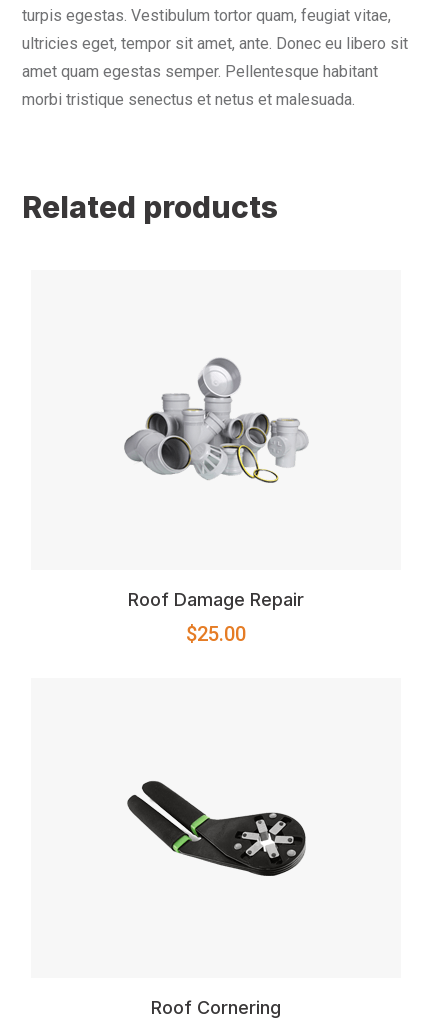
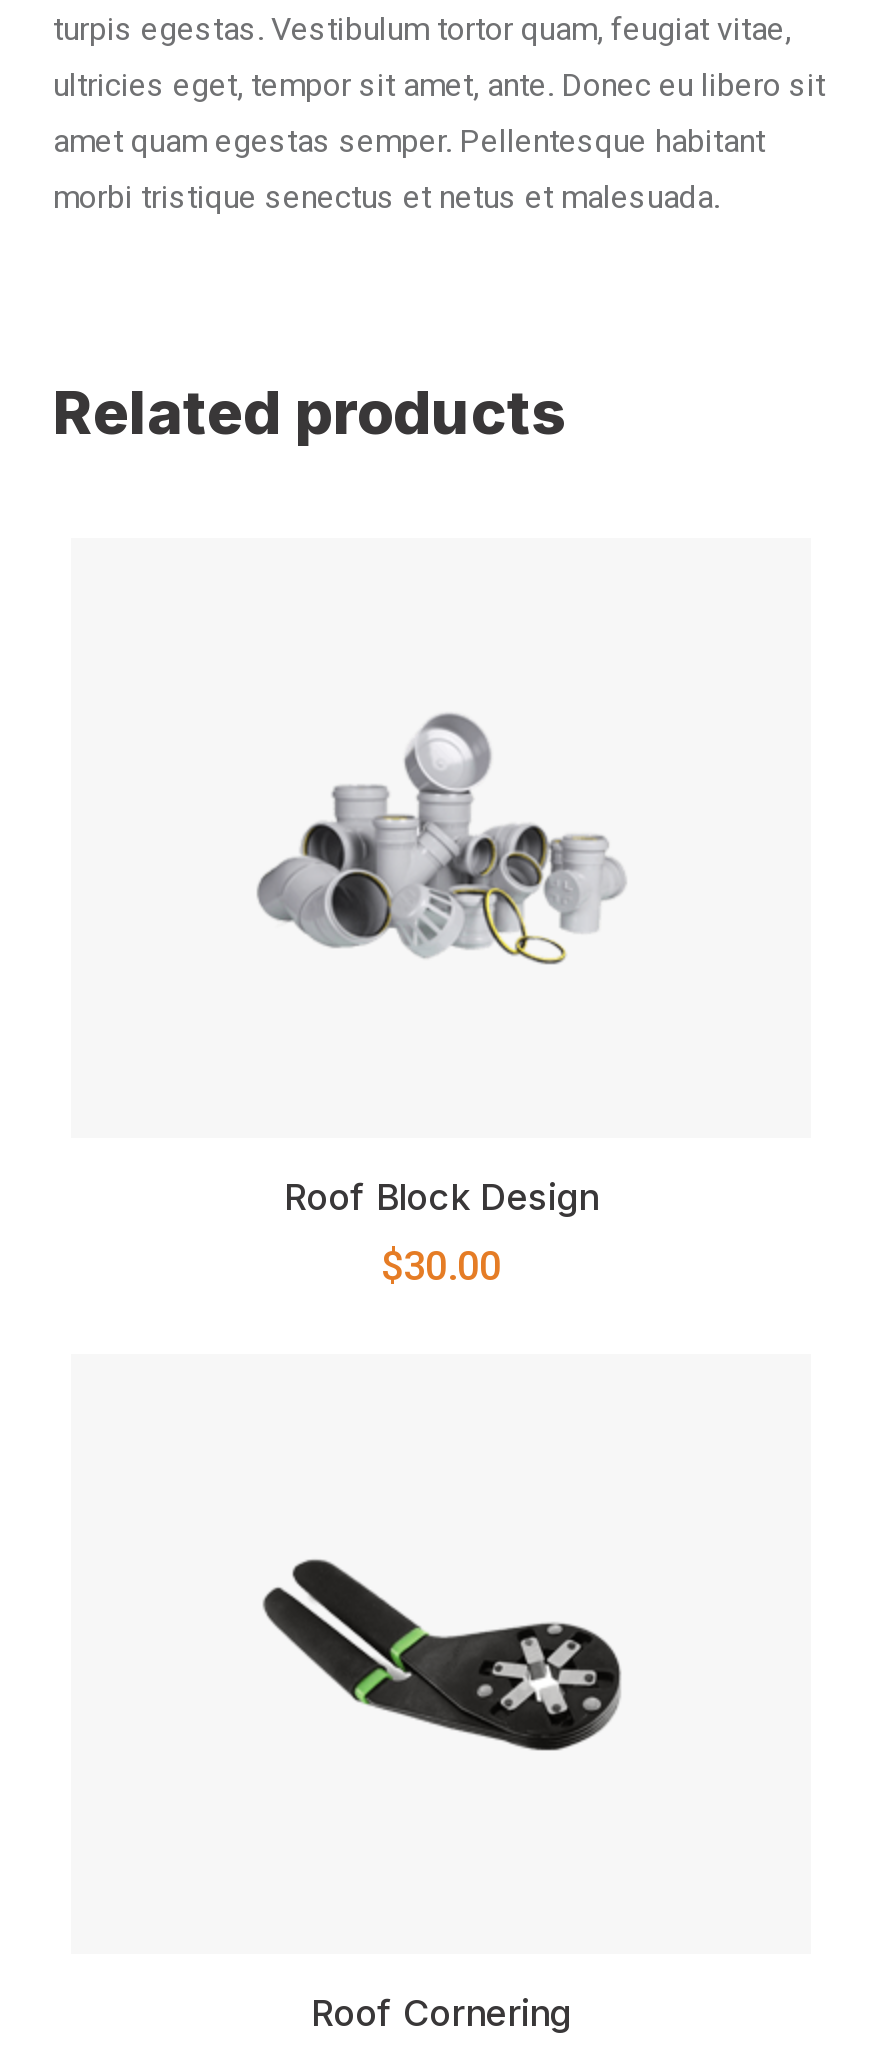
- Roof Damage Repair
+ Roof Block Design

- $25.00
+ $30.00
